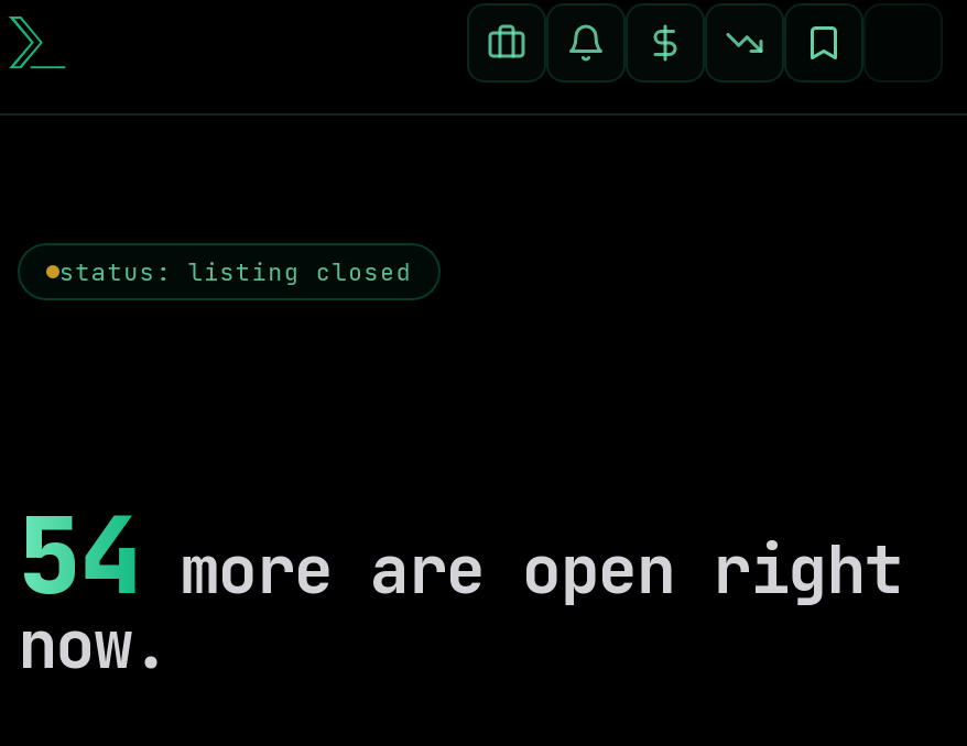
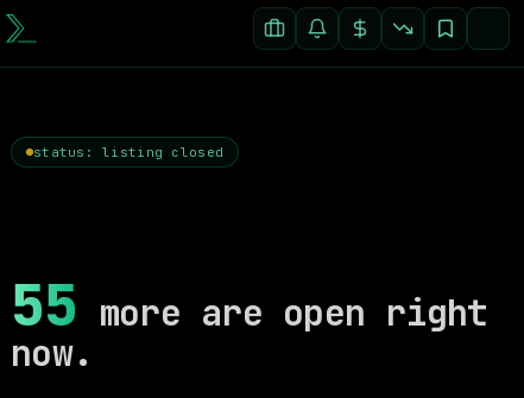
- 54 more are open right
+ 55 more are open right
